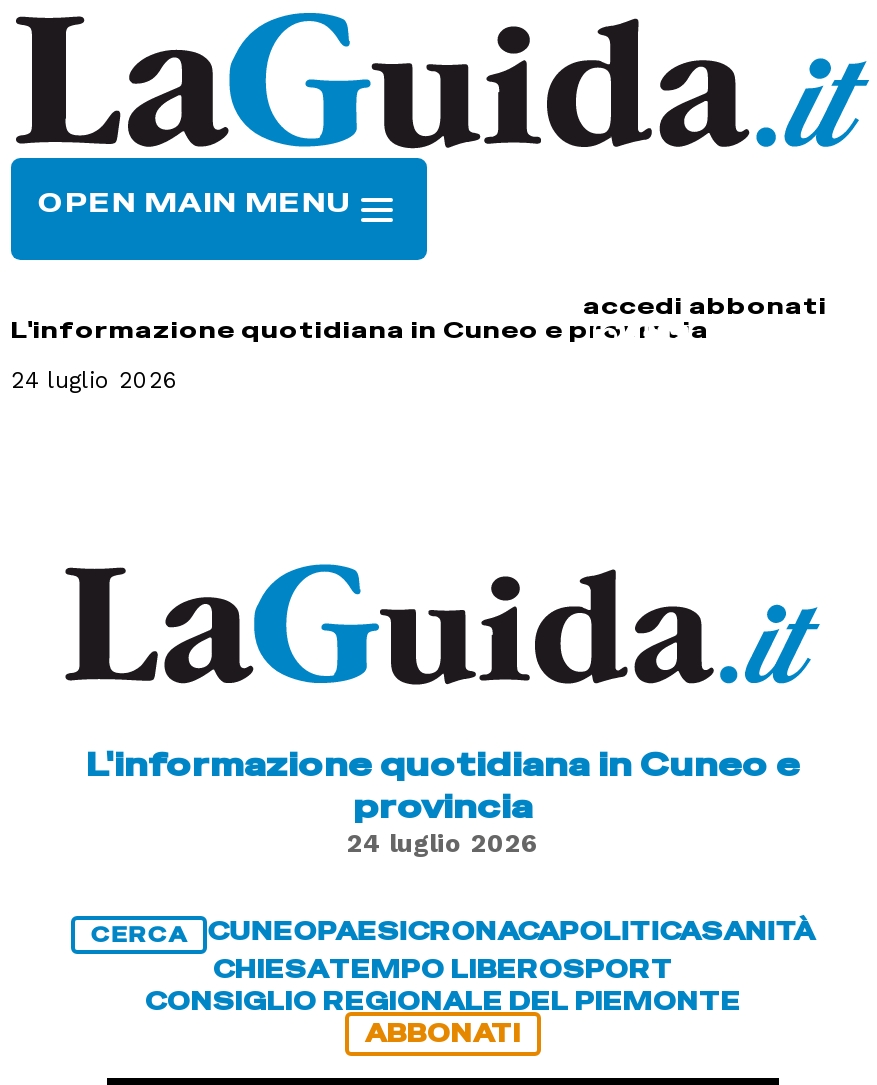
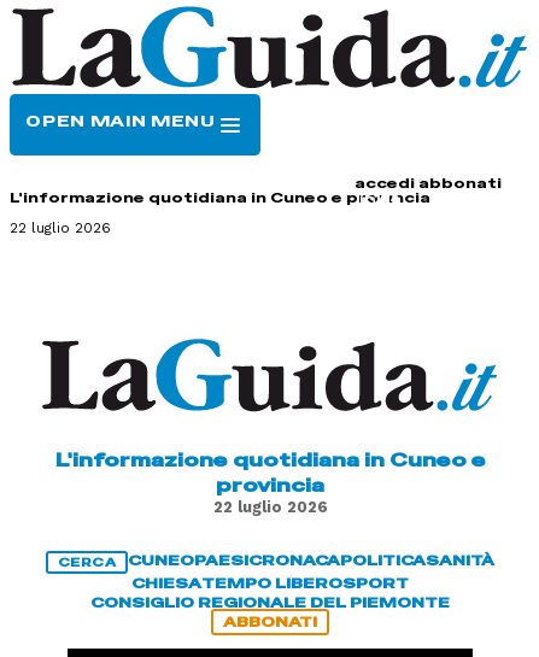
- 24 luglio 2026
+ 22 luglio 2026

- 24 luglio 2026
+ 22 luglio 2026
